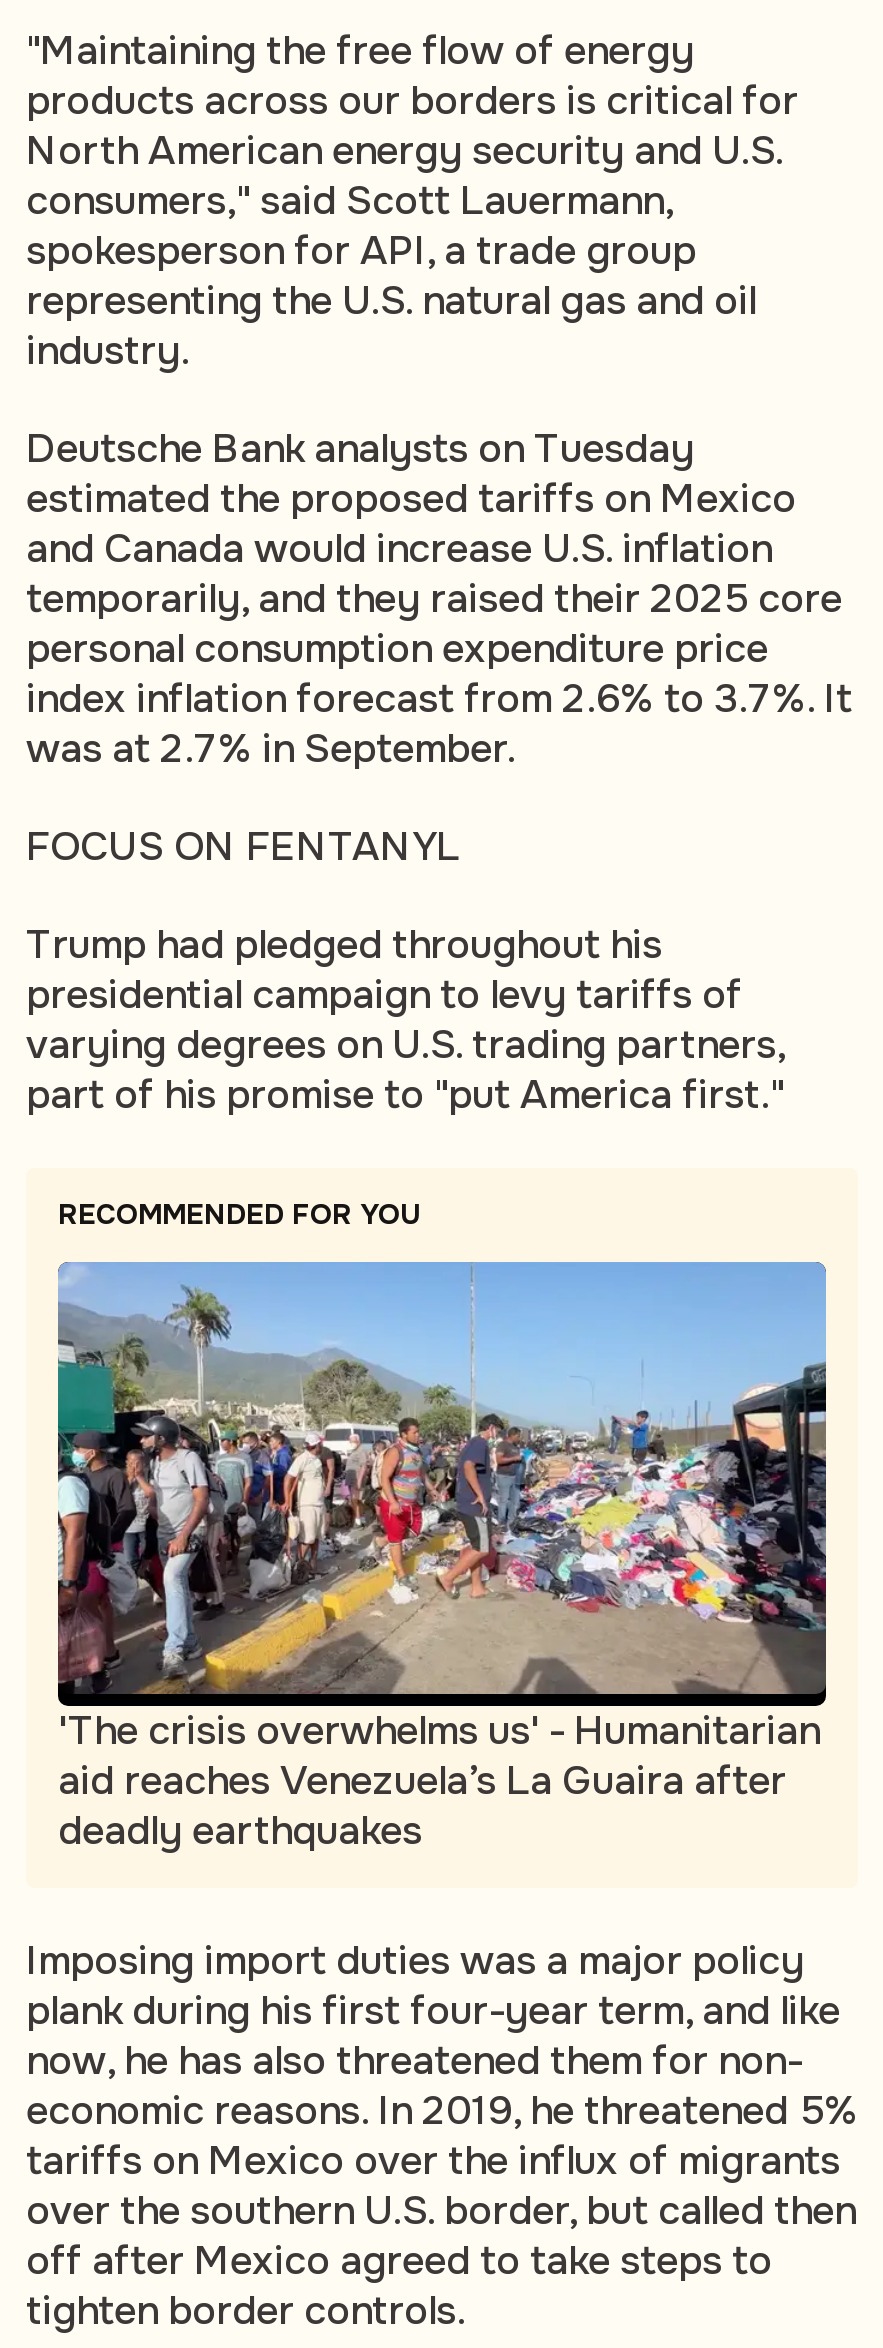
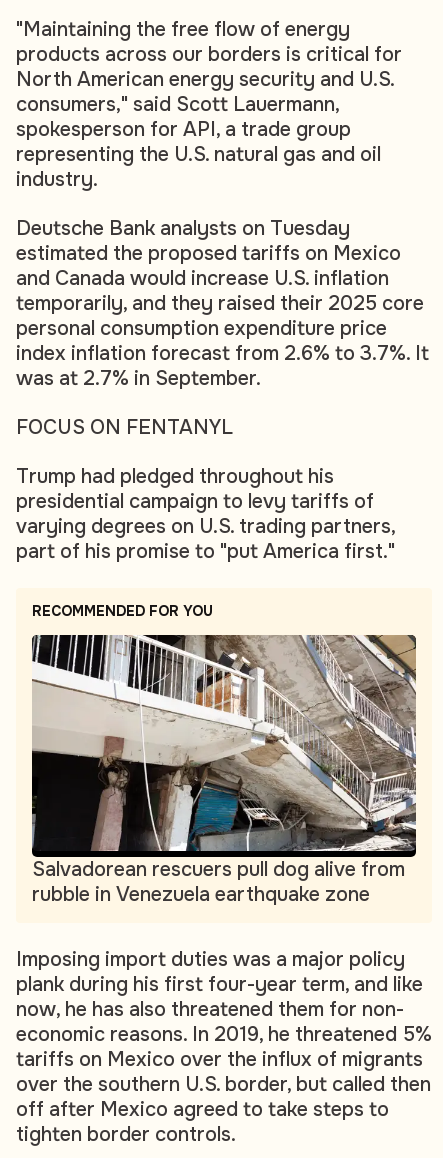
- [image]
- 'The crisis overwhelms us' - Humanitarian
- aid reaches Venezuela’s La Guaira after
- deadly earthquakes
+ [image]
+ Salvadorean rescuers pull dog alive from
+ rubble in Venezuela earthquake zone
